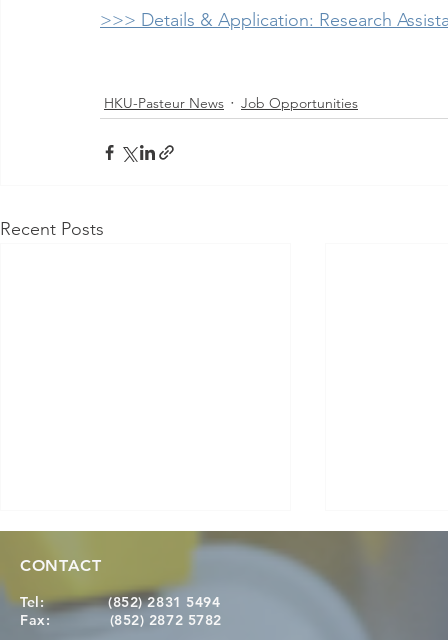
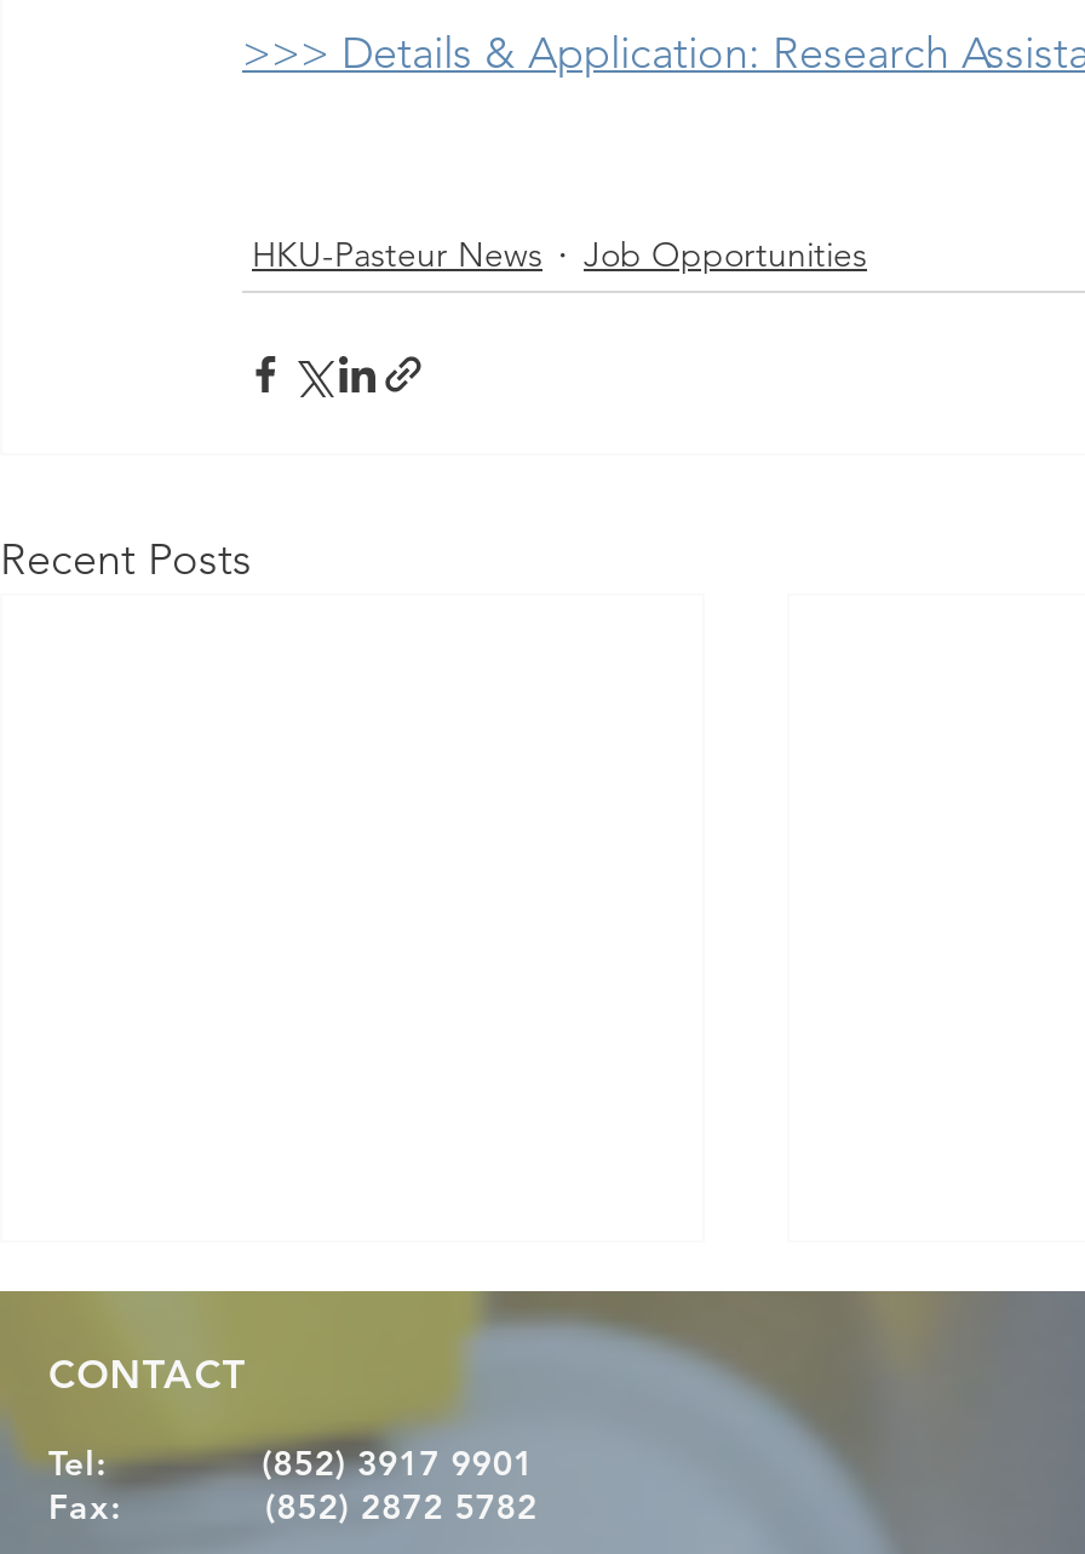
- Tel: (852) 2831 5494
+ Tel: (852) 3917 9901
